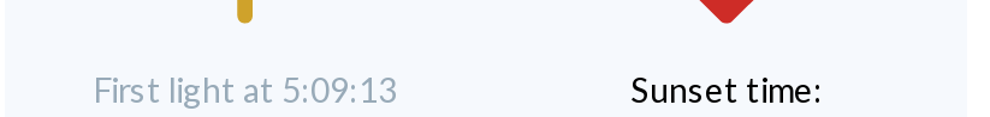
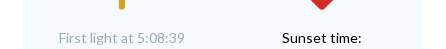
- First light at 5:09:13
+ First light at 5:08:39
